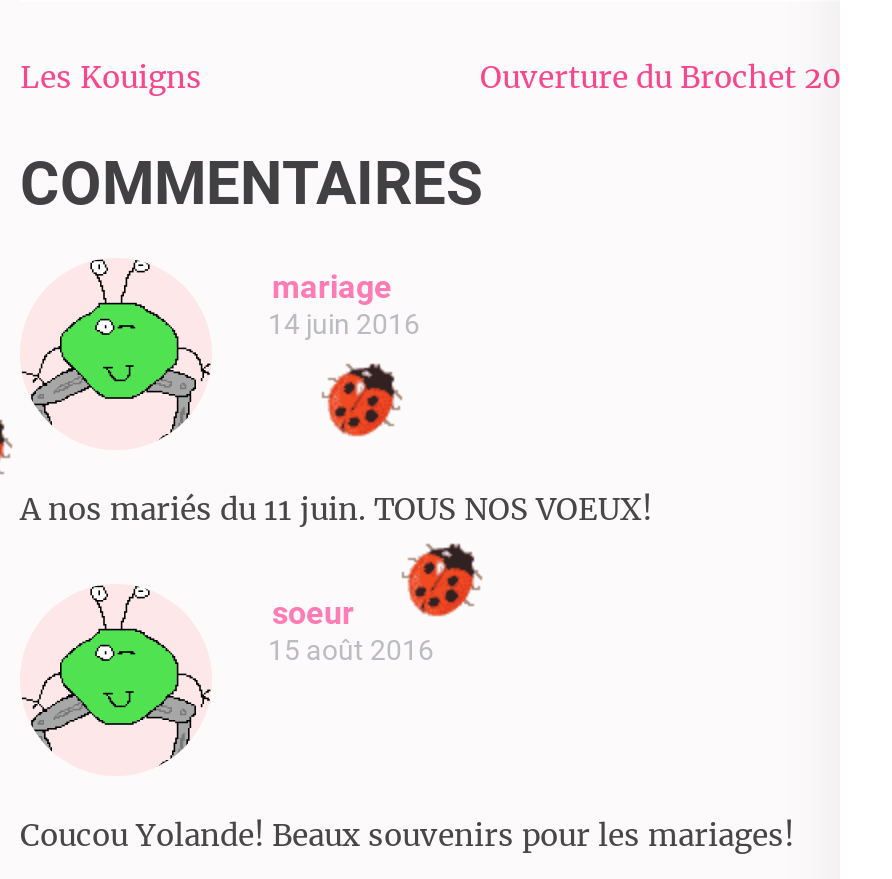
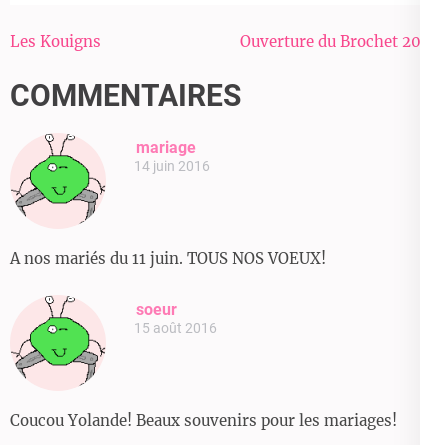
- [image]

- [image]
